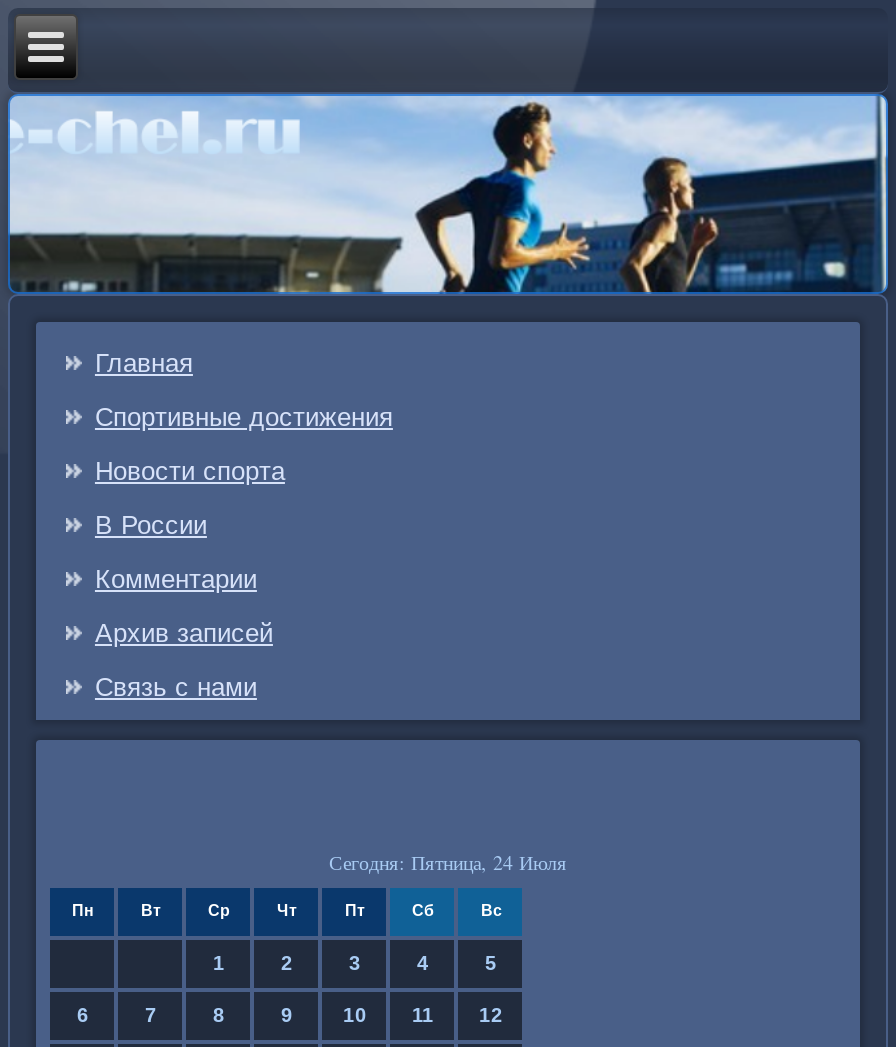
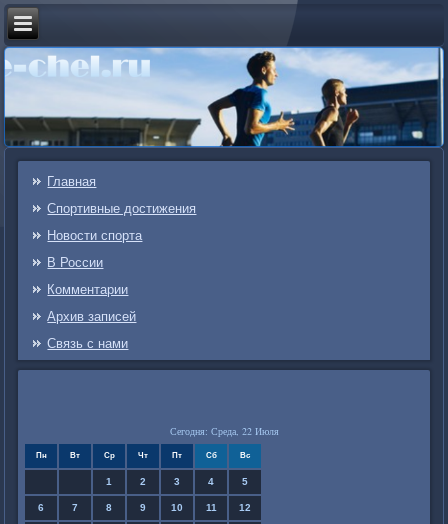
- Сегодня: Пятница, 24 Июля
+ Сегодня: Среда, 22 Июля
